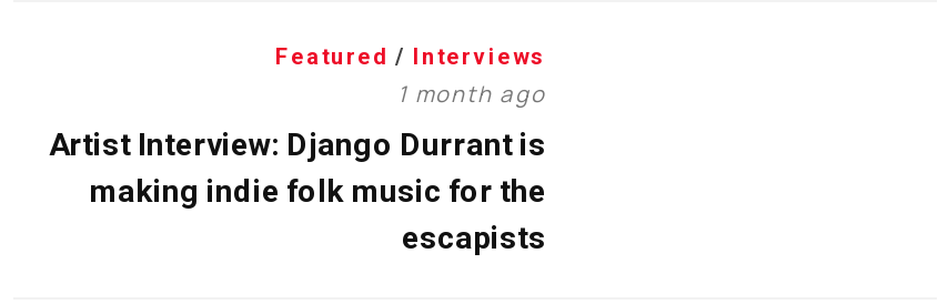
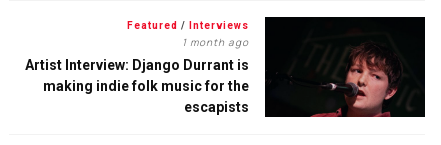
+ [image]
